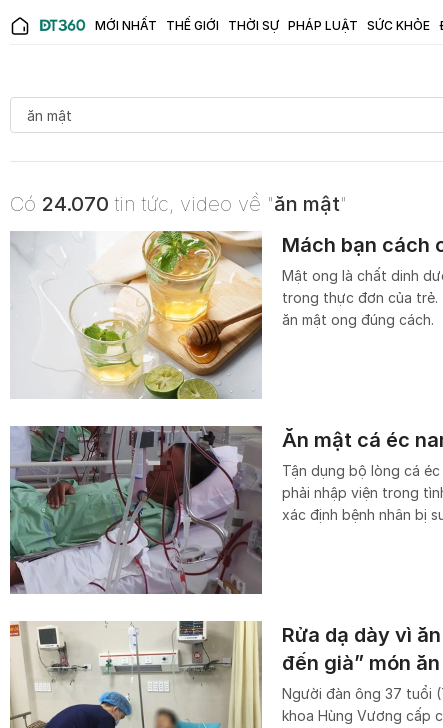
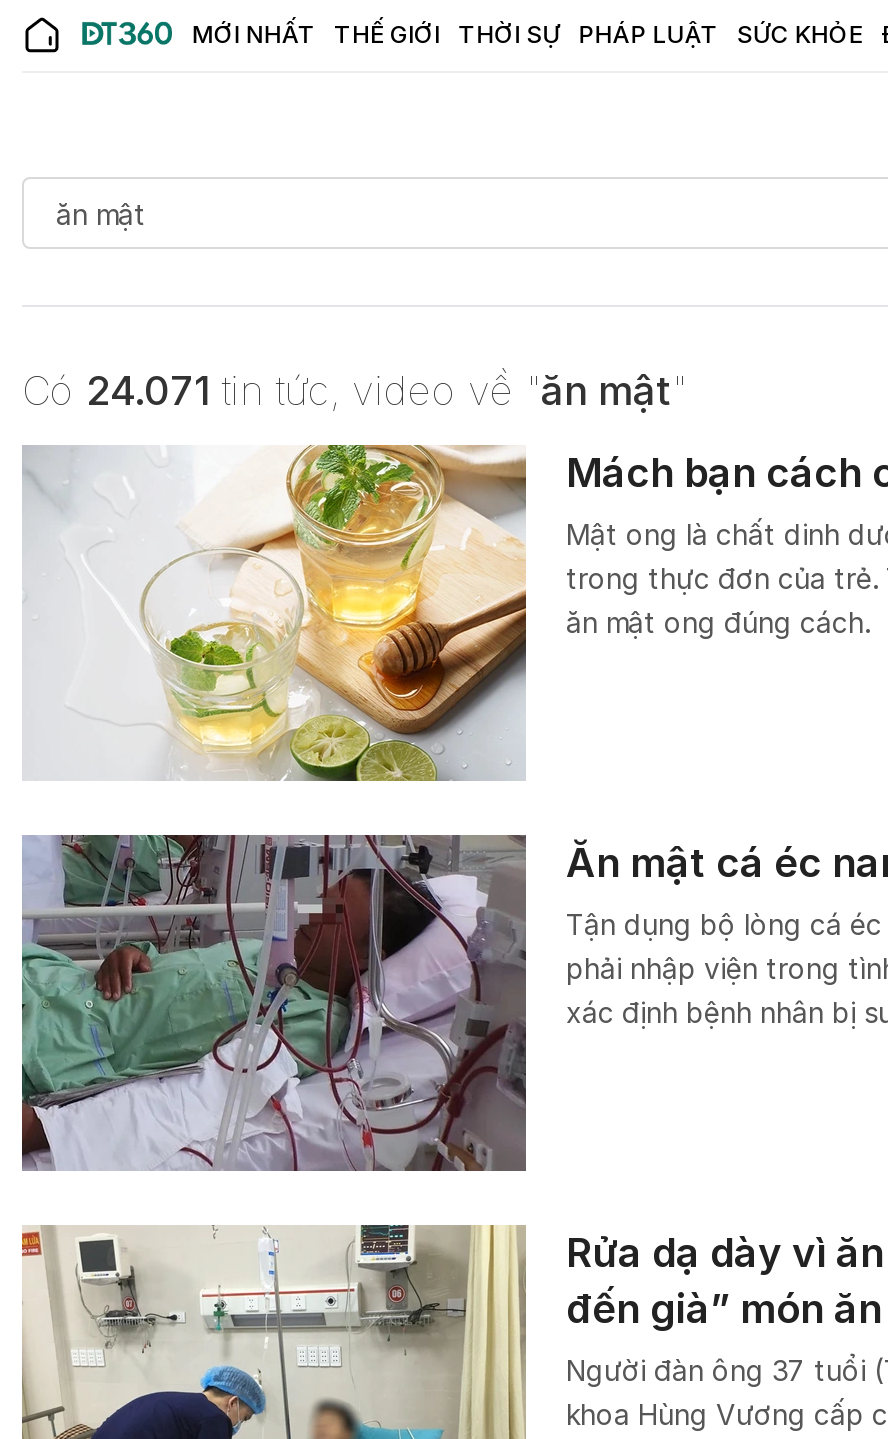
- Có 24.070 tin tức, video về " ăn mật"
+ Có 24.071 tin tức, video về " ăn mật"
